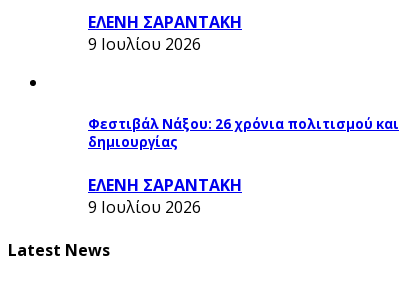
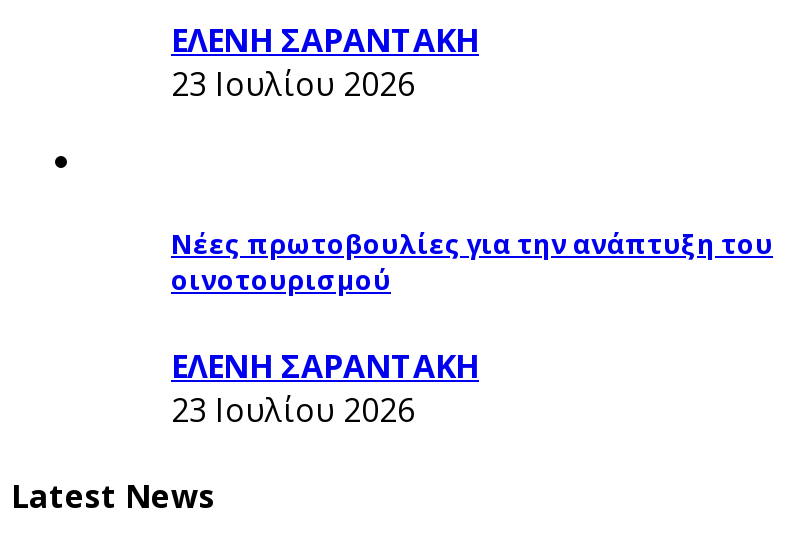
- 9 Ιουλίου 2026
+ 23 Ιουλίου 2026

- Φεστιβάλ Νάξου: 26 χρόνια πολιτισμού και
- δημιουργίας
+ Νέες πρωτοβουλίες για την ανάπτυξη του
+ οινοτουρισμού

- 9 Ιουλίου 2026
+ 23 Ιουλίου 2026
